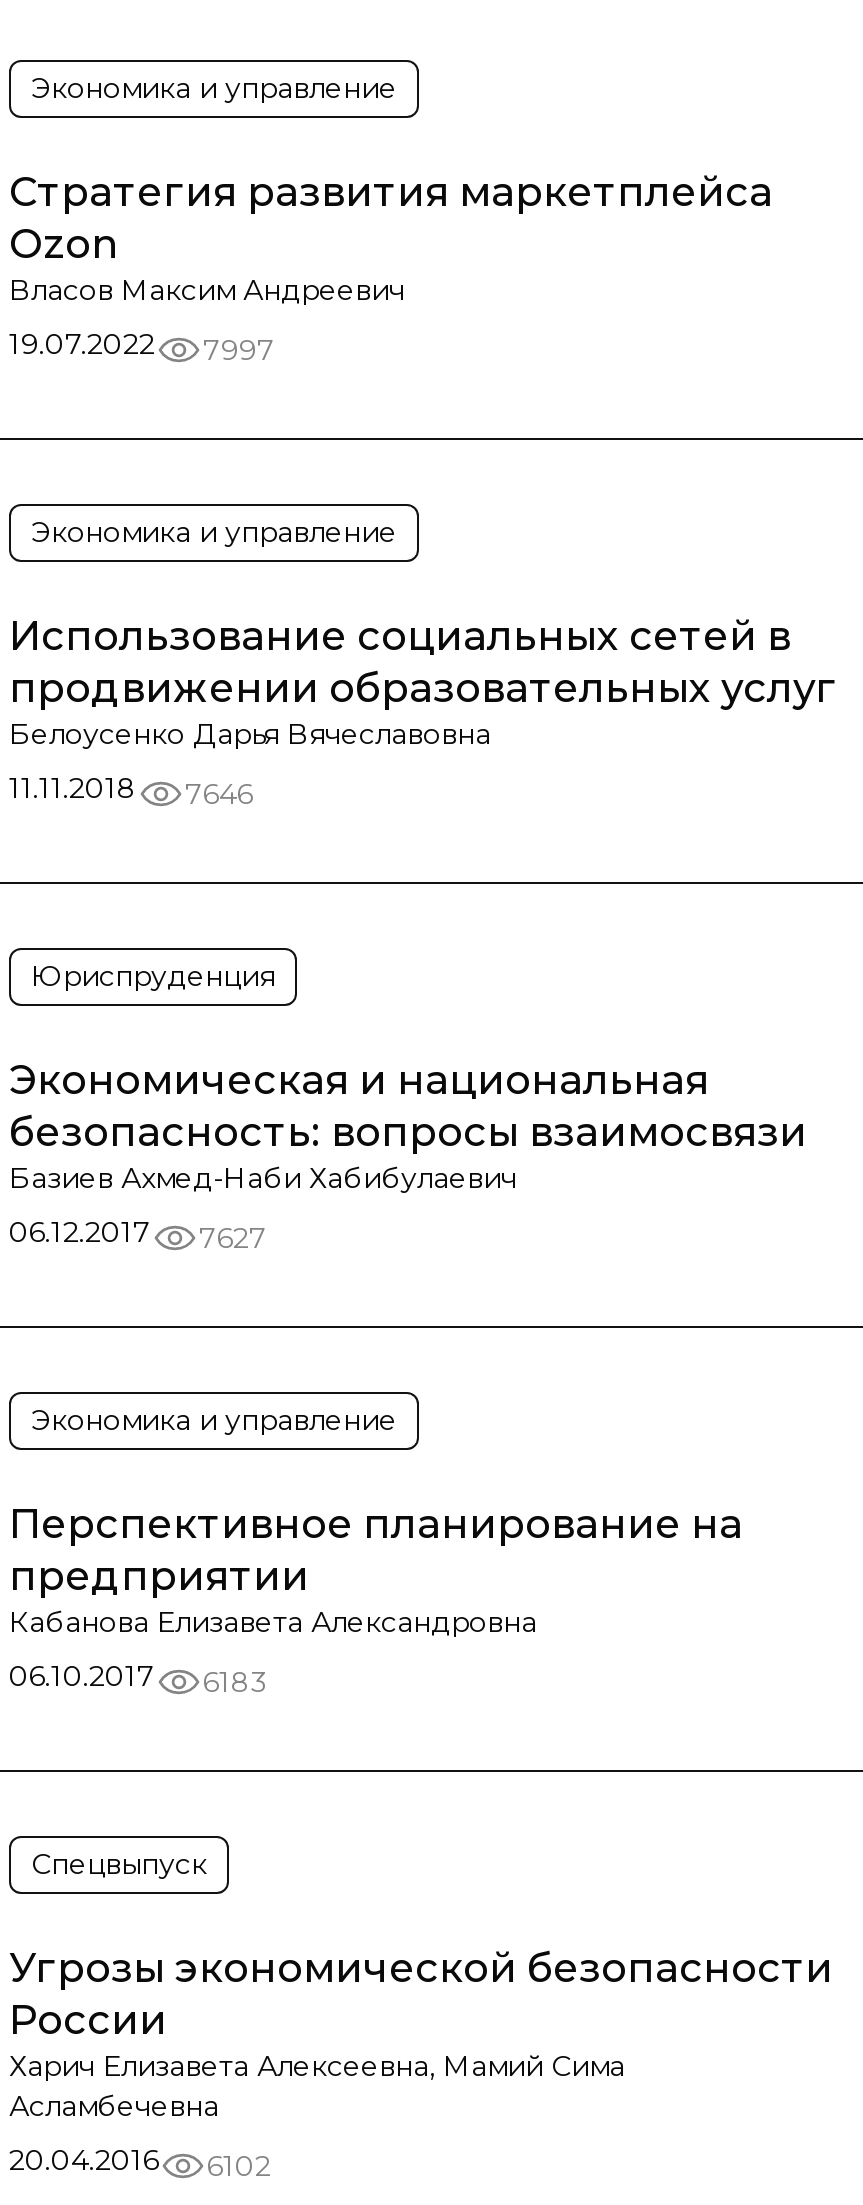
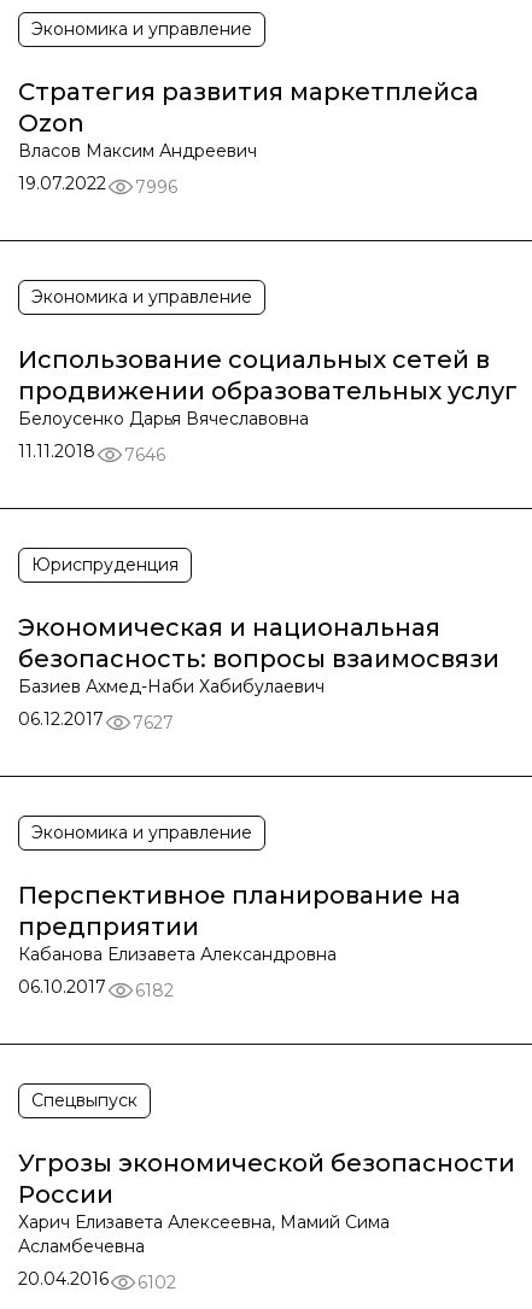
- 19.07.2022 7997
+ 19.07.2022 7996

- 06.10.2017 6183
+ 06.10.2017 6182
